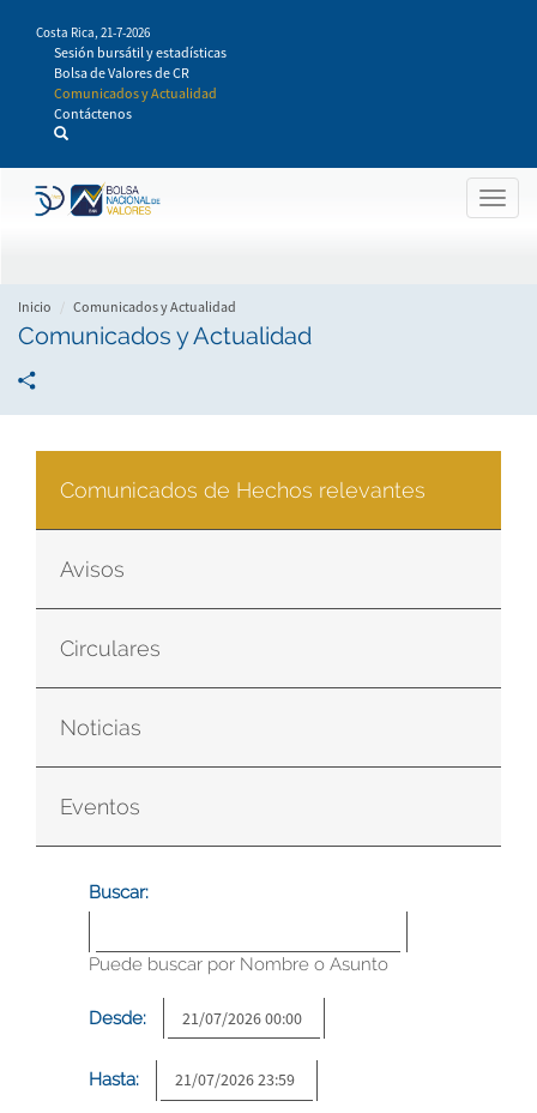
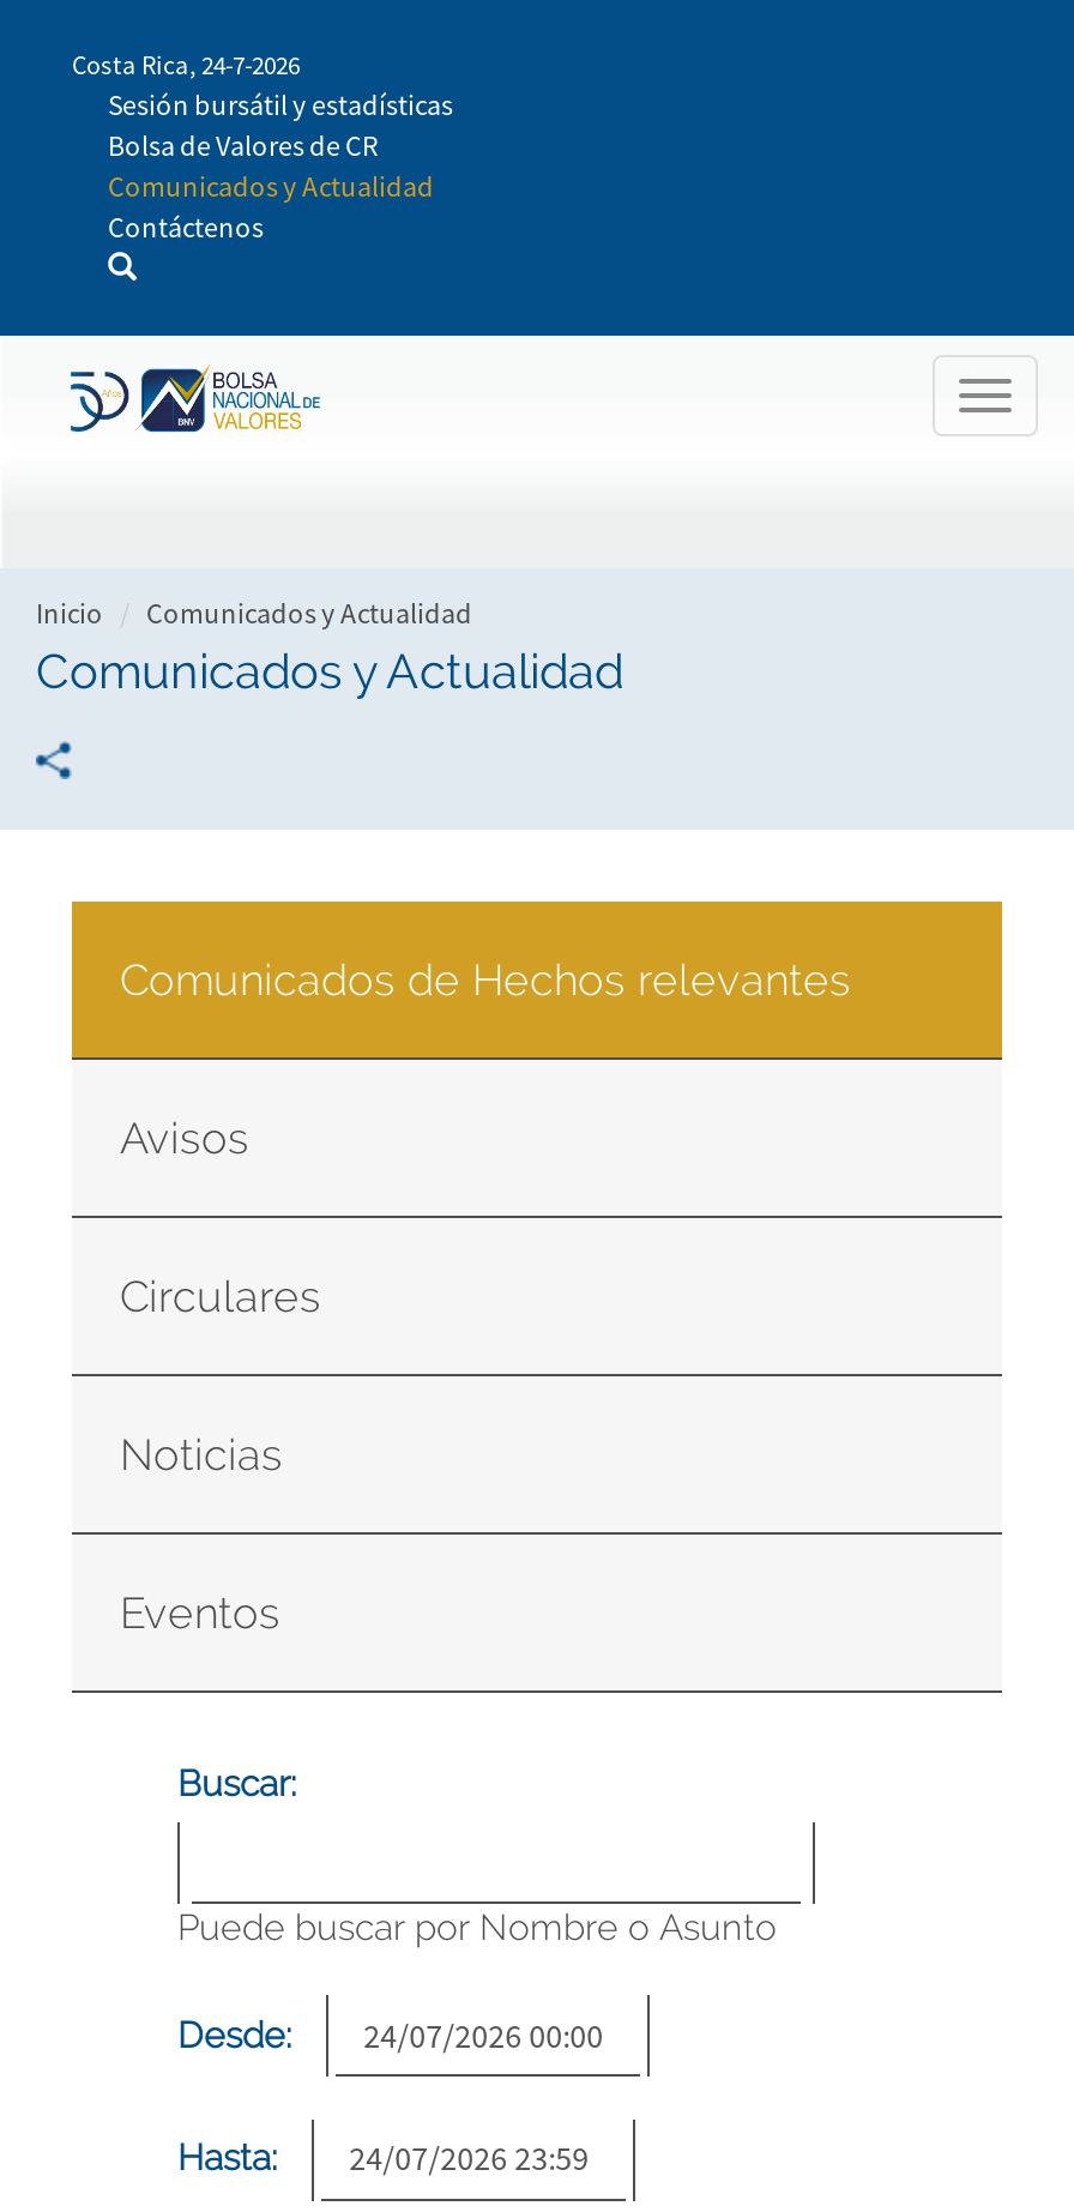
- Costa Rica, 21-7-2026
+ Costa Rica, 24-7-2026
